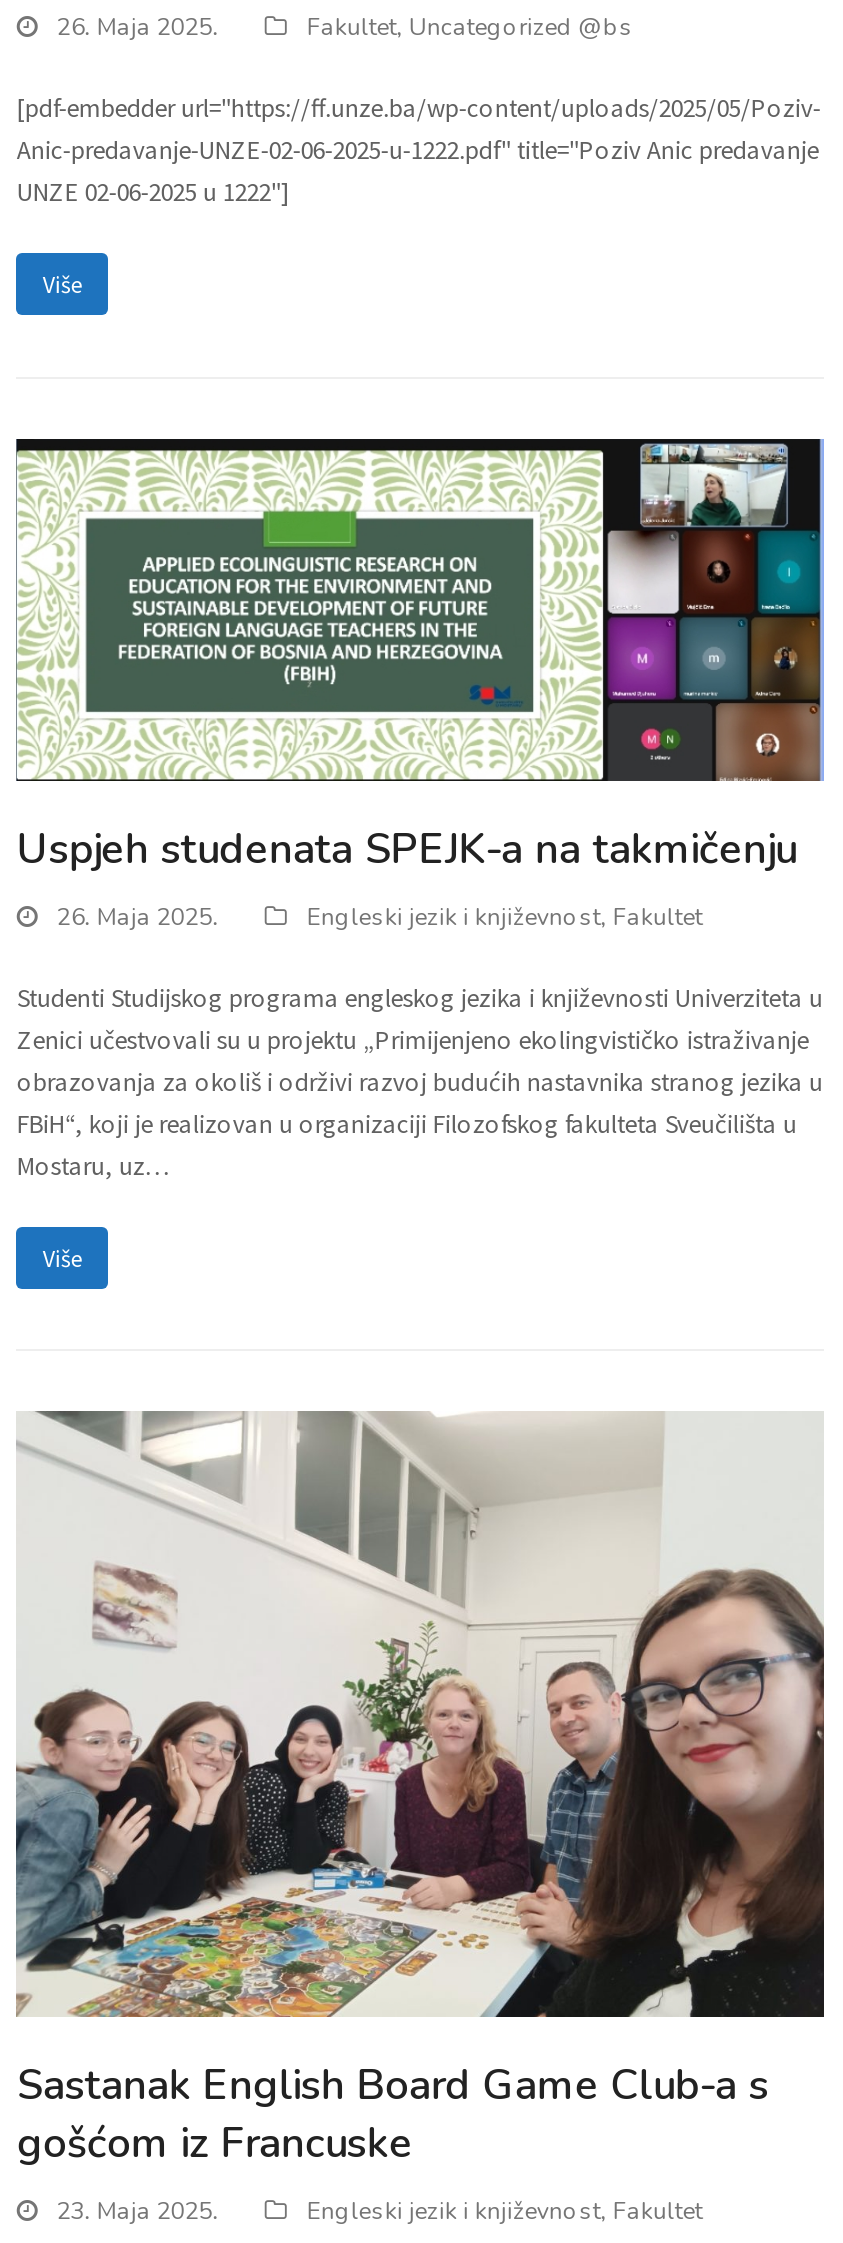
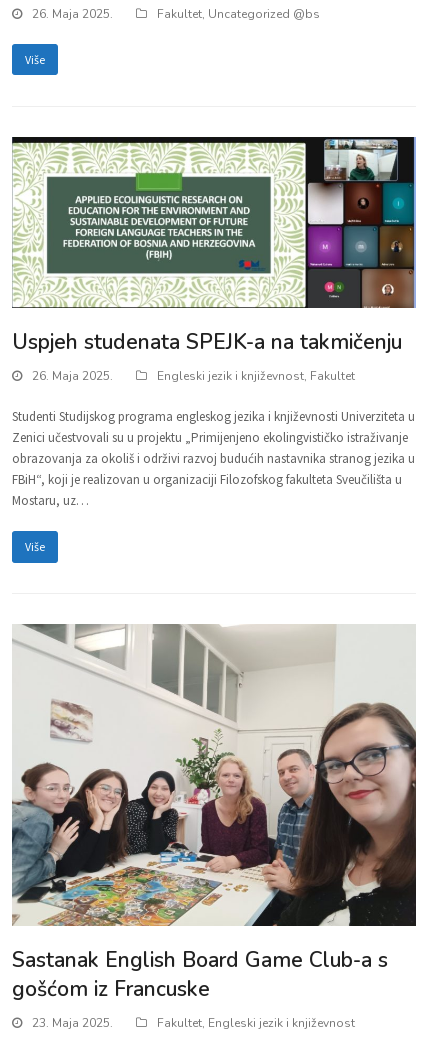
- [pdf-embedder url="https://ff.unze.ba/wp-content/uploads/2025/05/Poziv-
- Anic-predavanje-UNZE-02-06-2025-u-1222.pdf" title="Poziv Anic predavanje
- UNZE 02-06-2025 u 1222"]

- Engleski jezik i književnost, Fakultet
+ Fakultet, Engleski jezik i književnost
